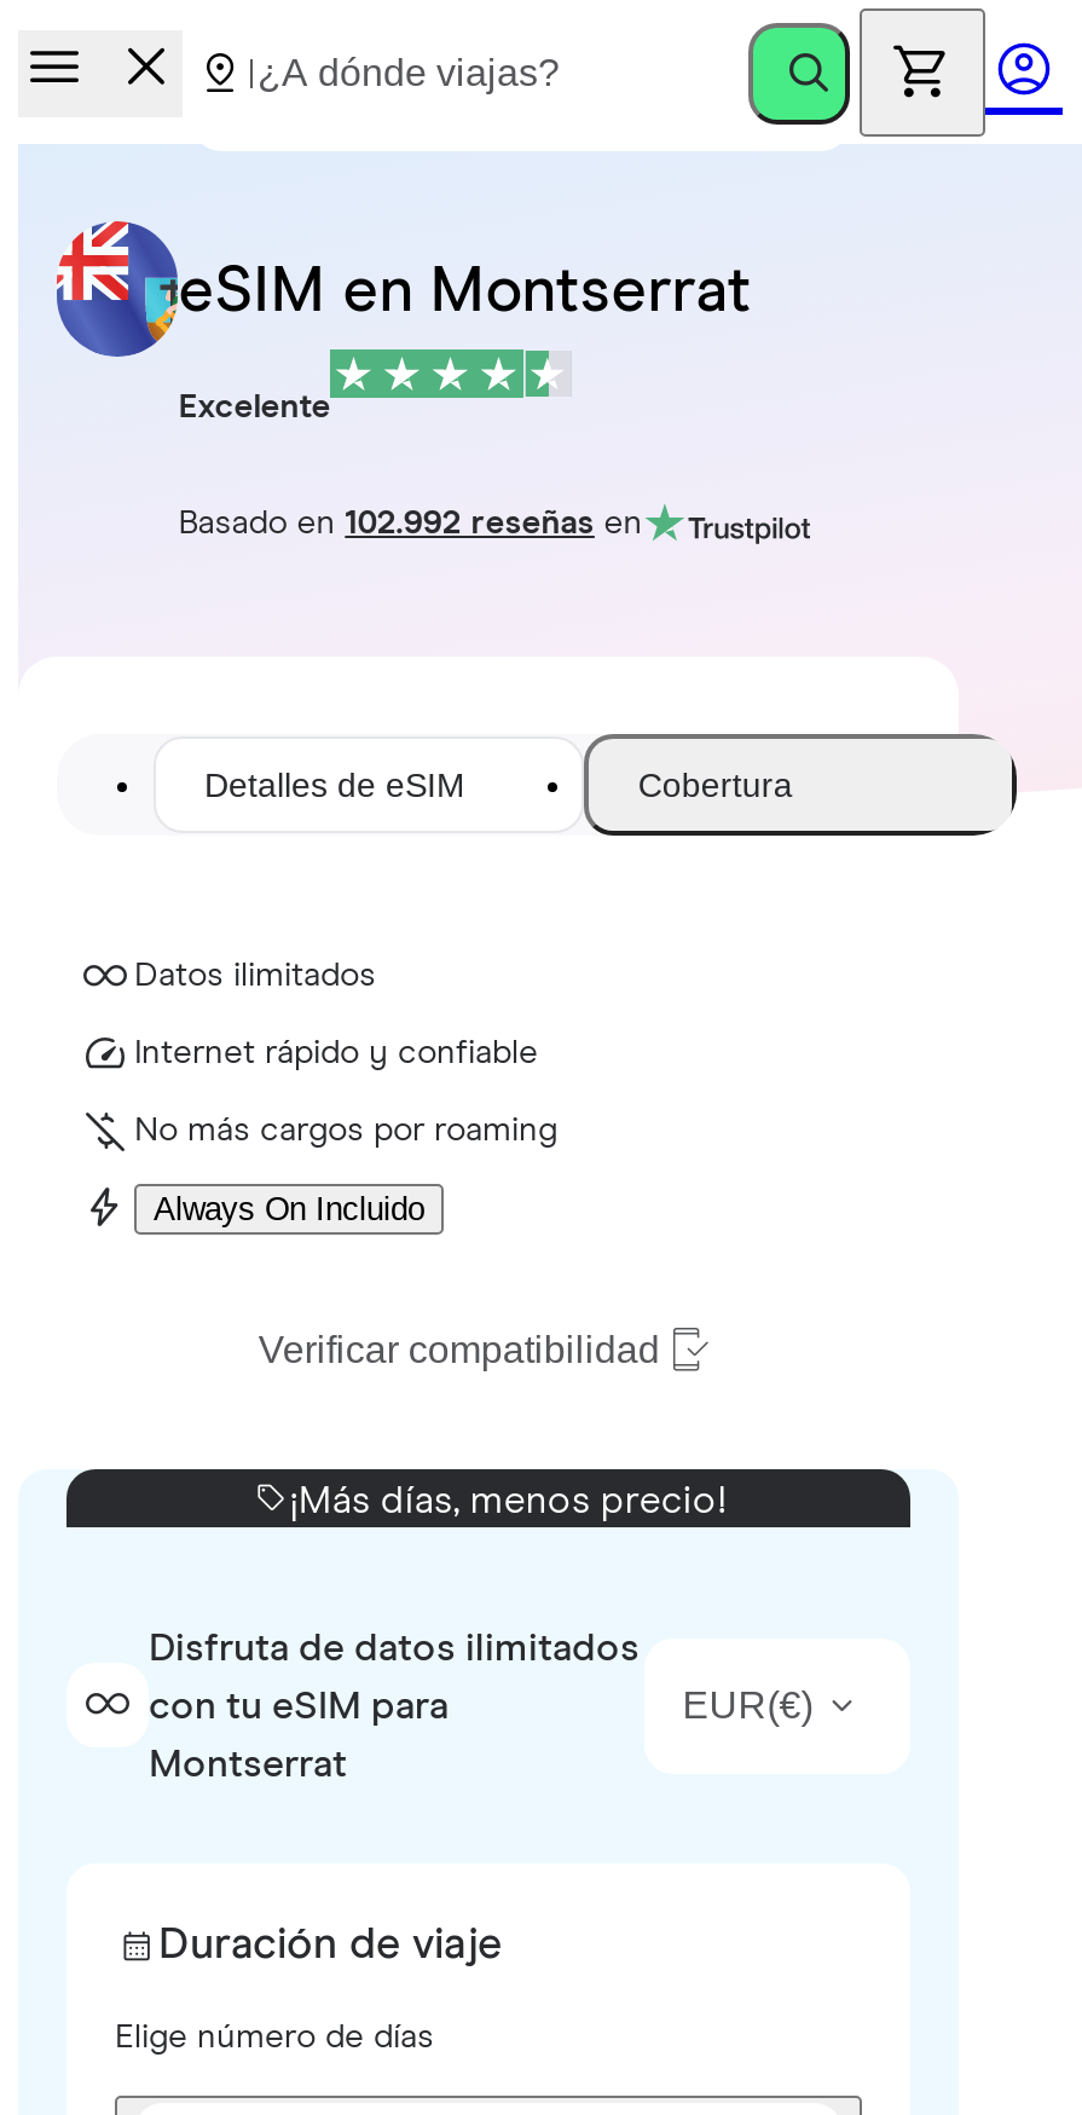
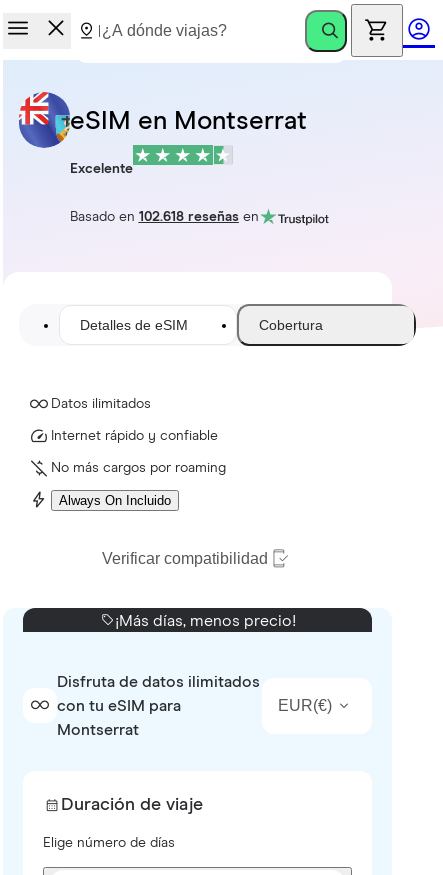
- Basado en 102.992 reseñas en
+ Basado en 102.618 reseñas en
